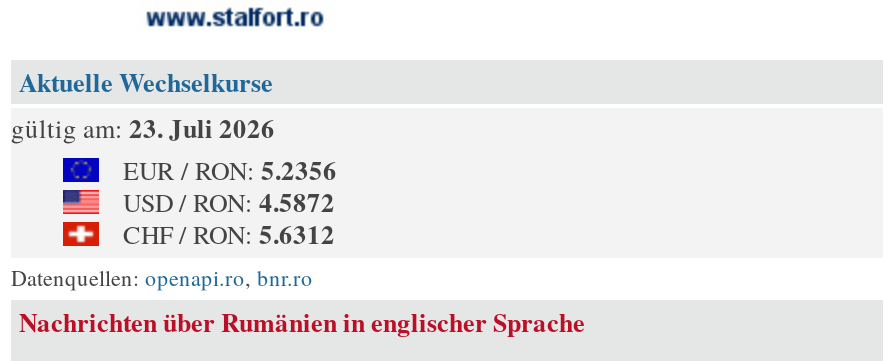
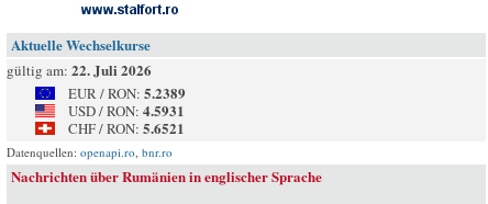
- gültig am: 23. Juli 2026
+ gültig am: 22. Juli 2026

- EUR / RON: 5.2356
+ EUR / RON: 5.2389

- USD / RON: 4.5872
+ USD / RON: 4.5931

- CHF / RON: 5.6312
+ CHF / RON: 5.6521
